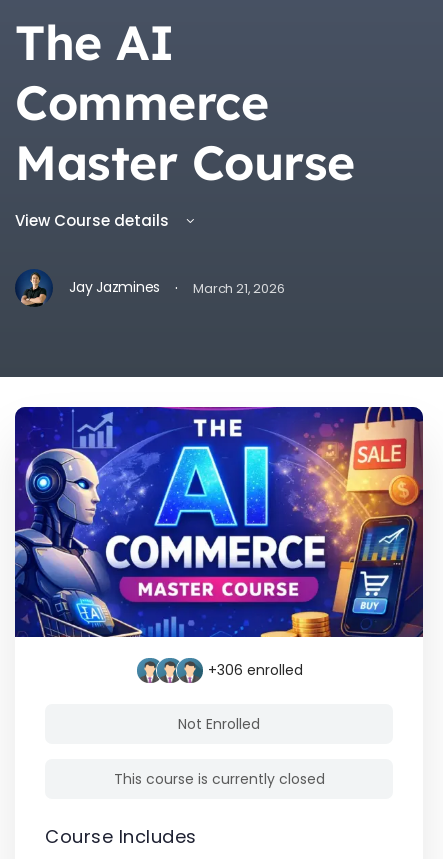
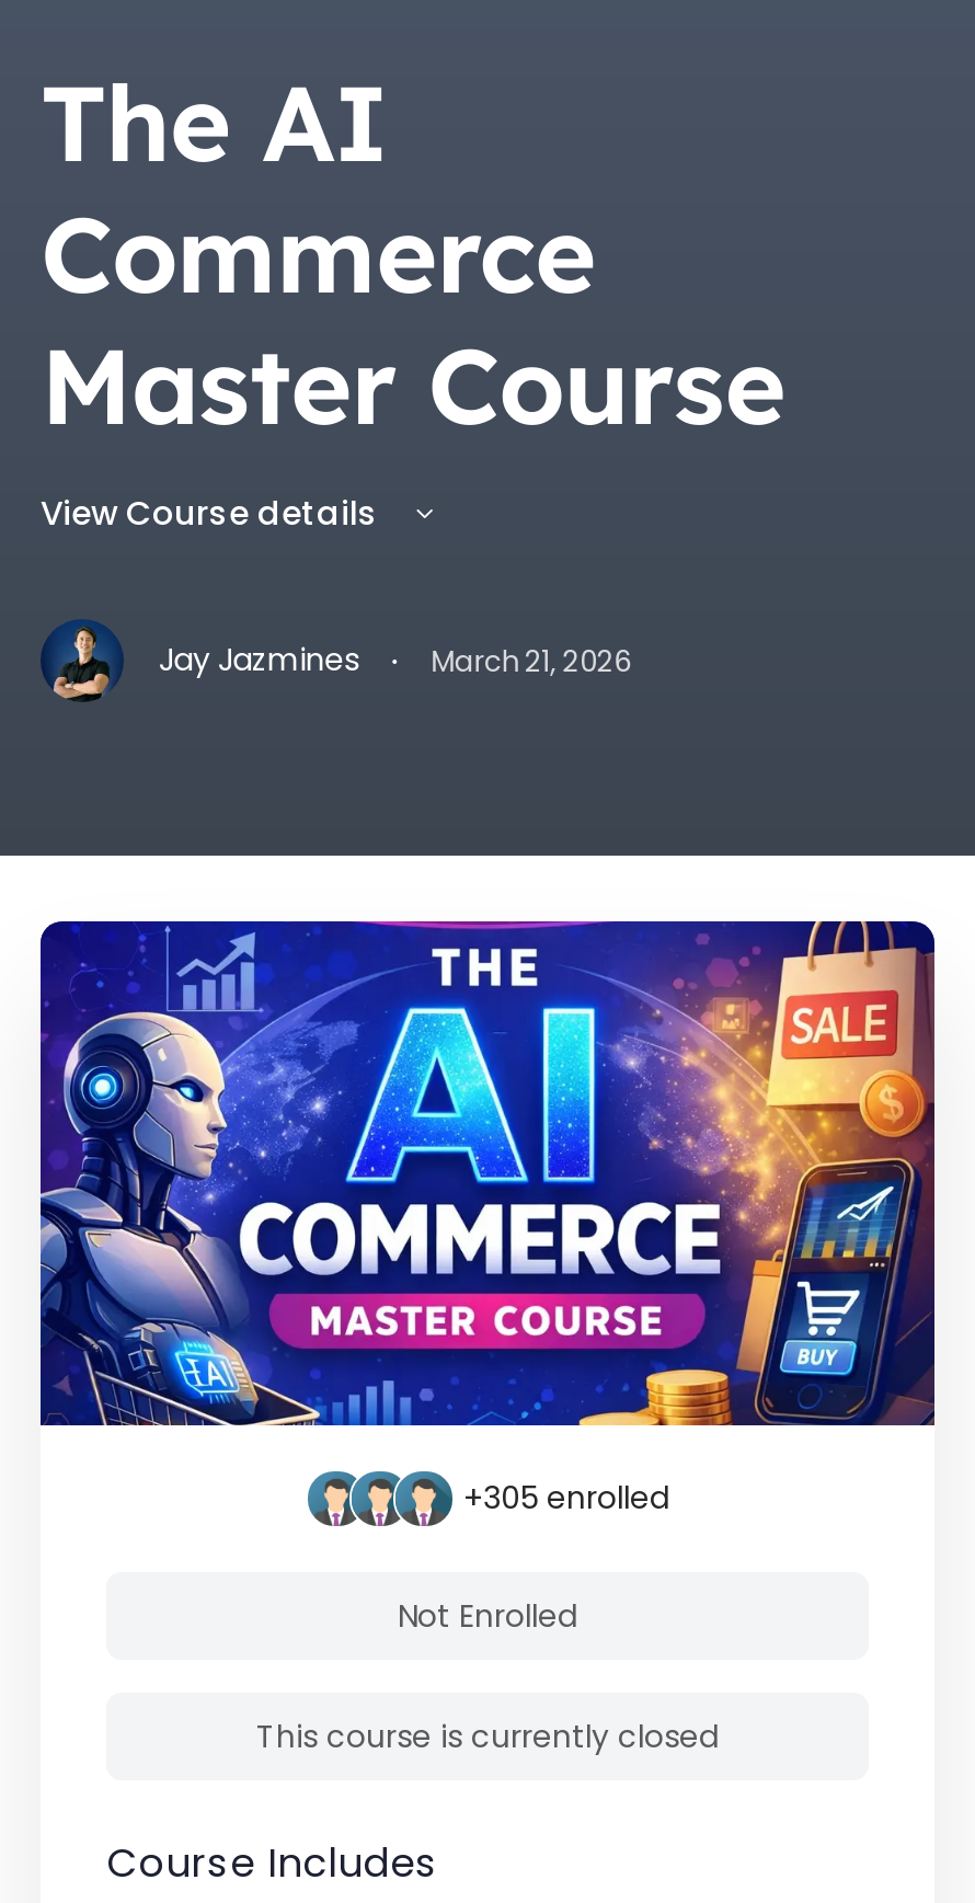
- +306 enrolled
+ +305 enrolled
